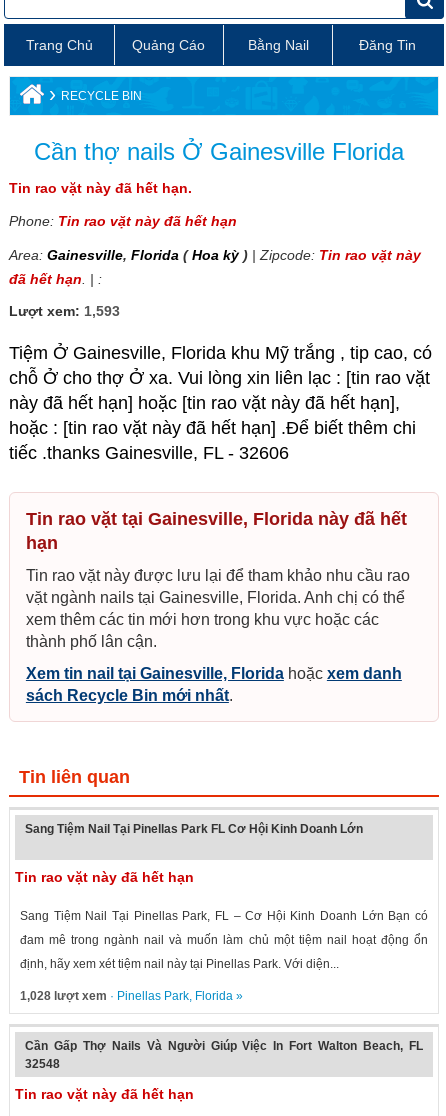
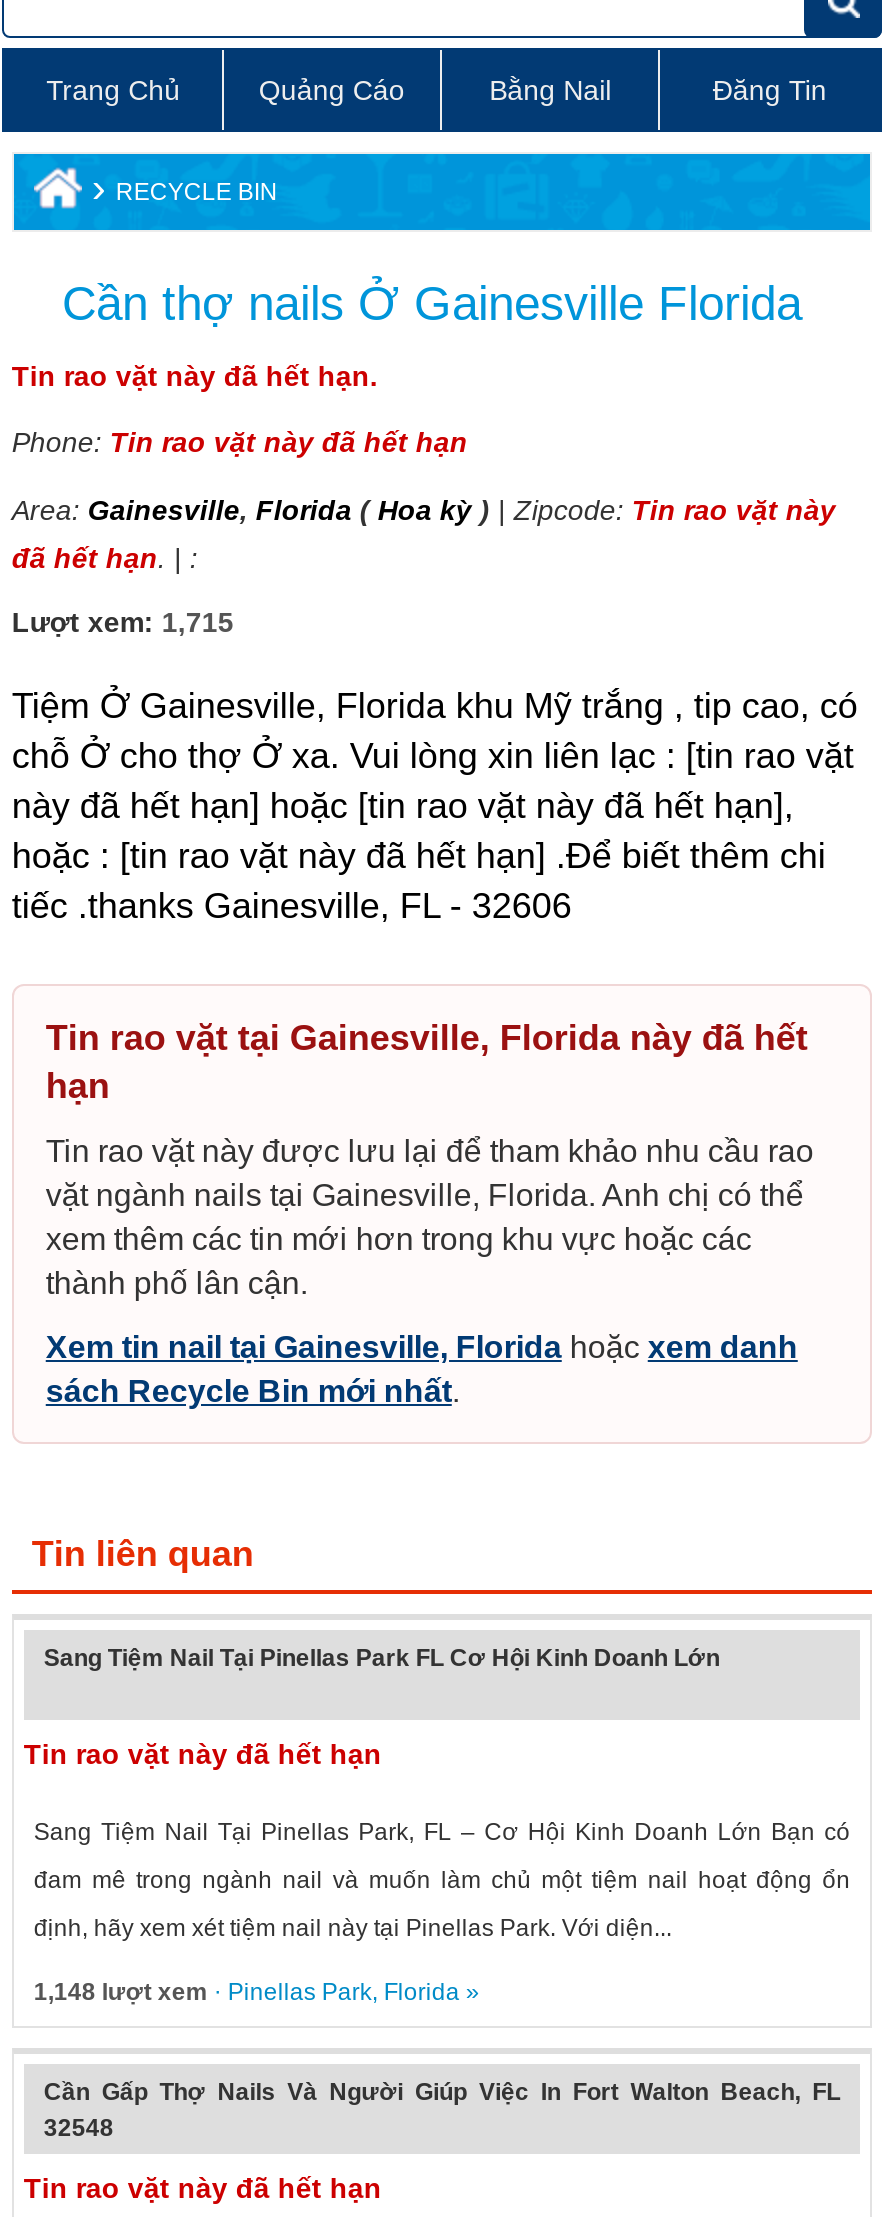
- Lượt xem: 1,593
+ Lượt xem: 1,715

- 1,028 lượt xem · Pinellas Park, Florida»
+ 1,148 lượt xem · Pinellas Park, Florida»
